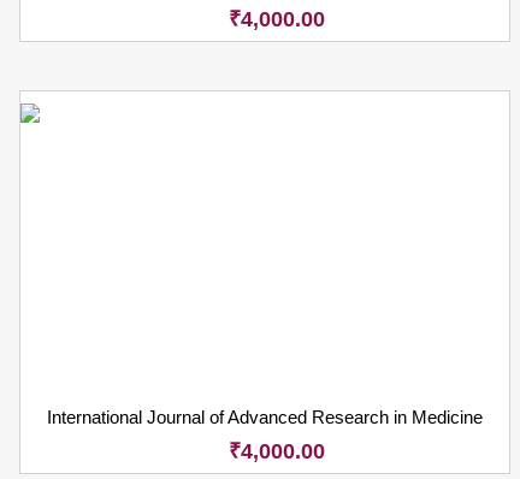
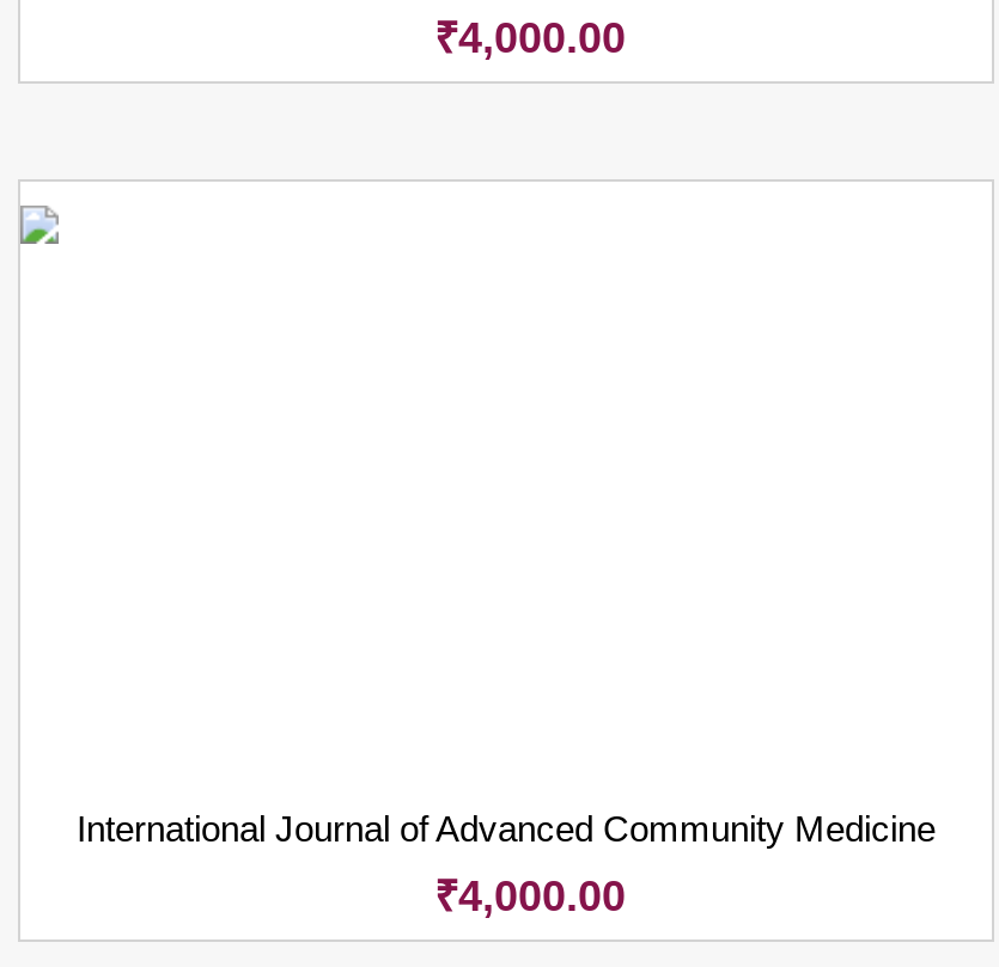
- International Journal of Advanced Research in Medicine
+ International Journal of Advanced Community Medicine
